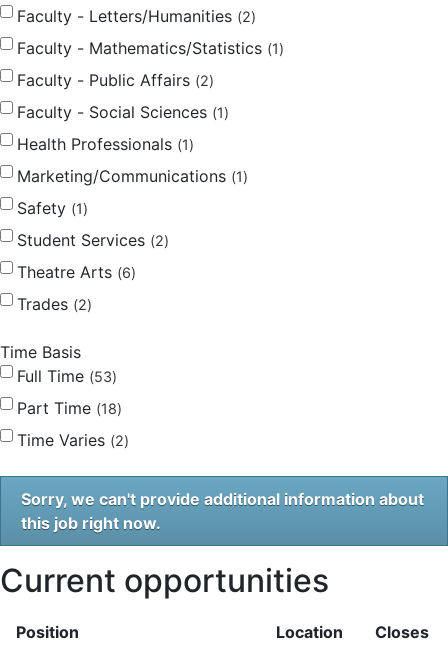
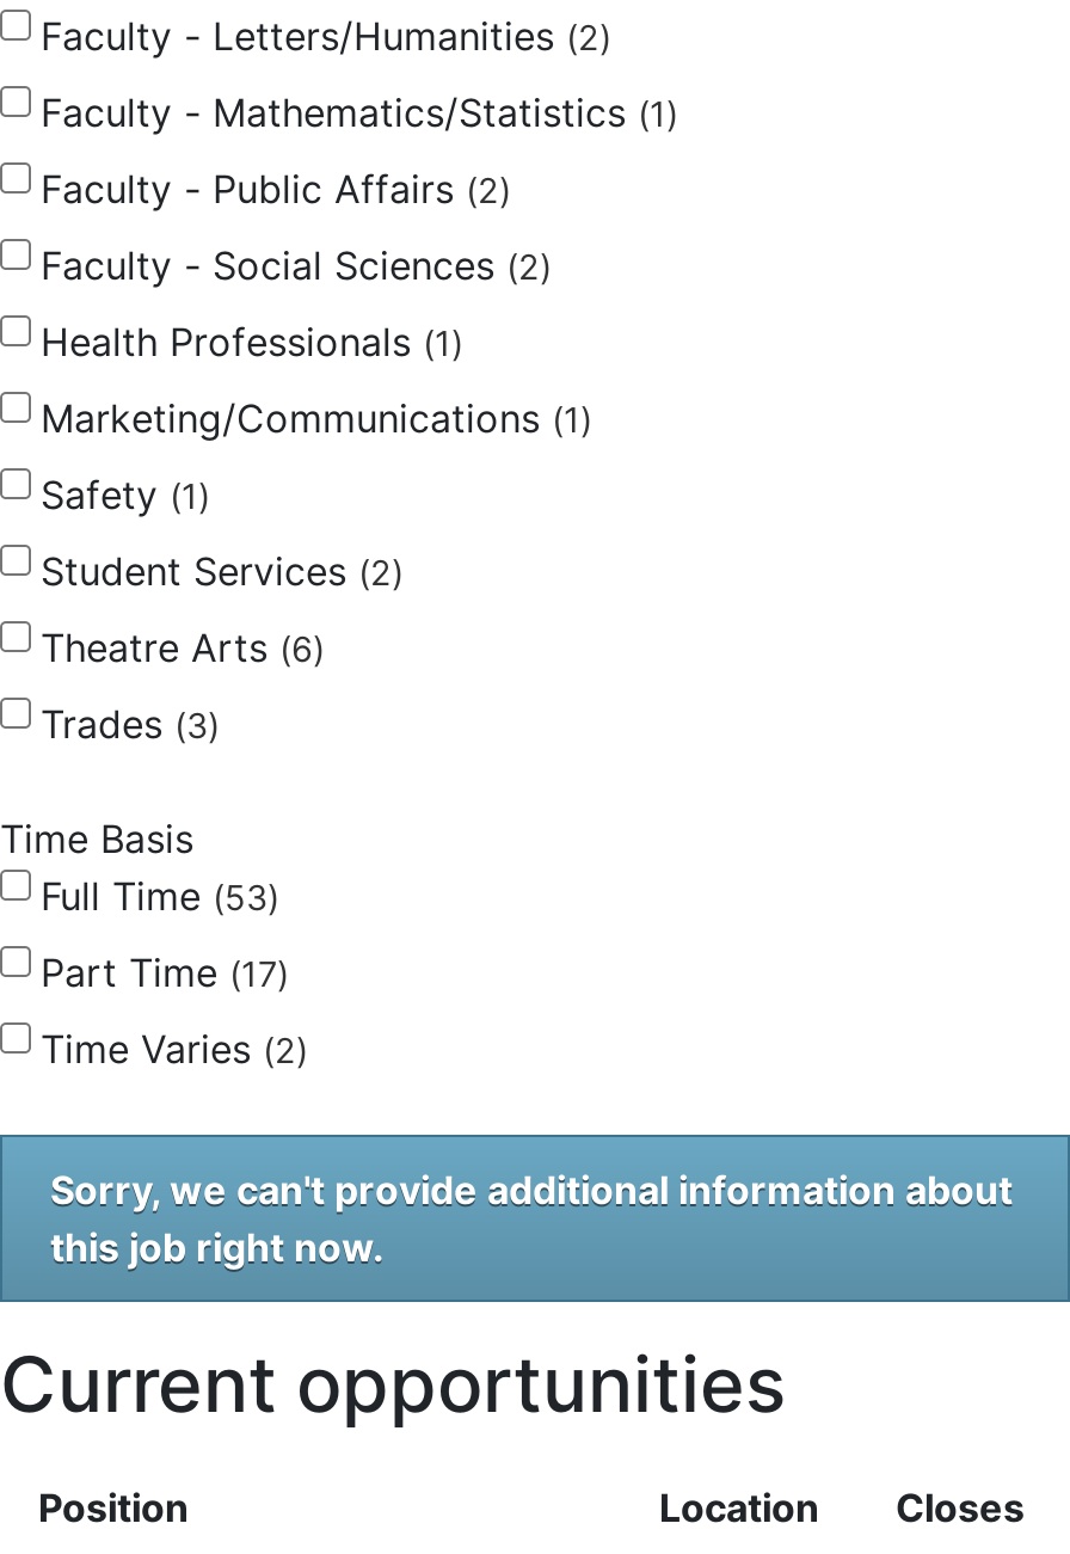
- Faculty - Social Sciences 1
+ Faculty - Social Sciences 2

- Trades 2
+ Trades 3

- Part Time 18
+ Part Time 17
